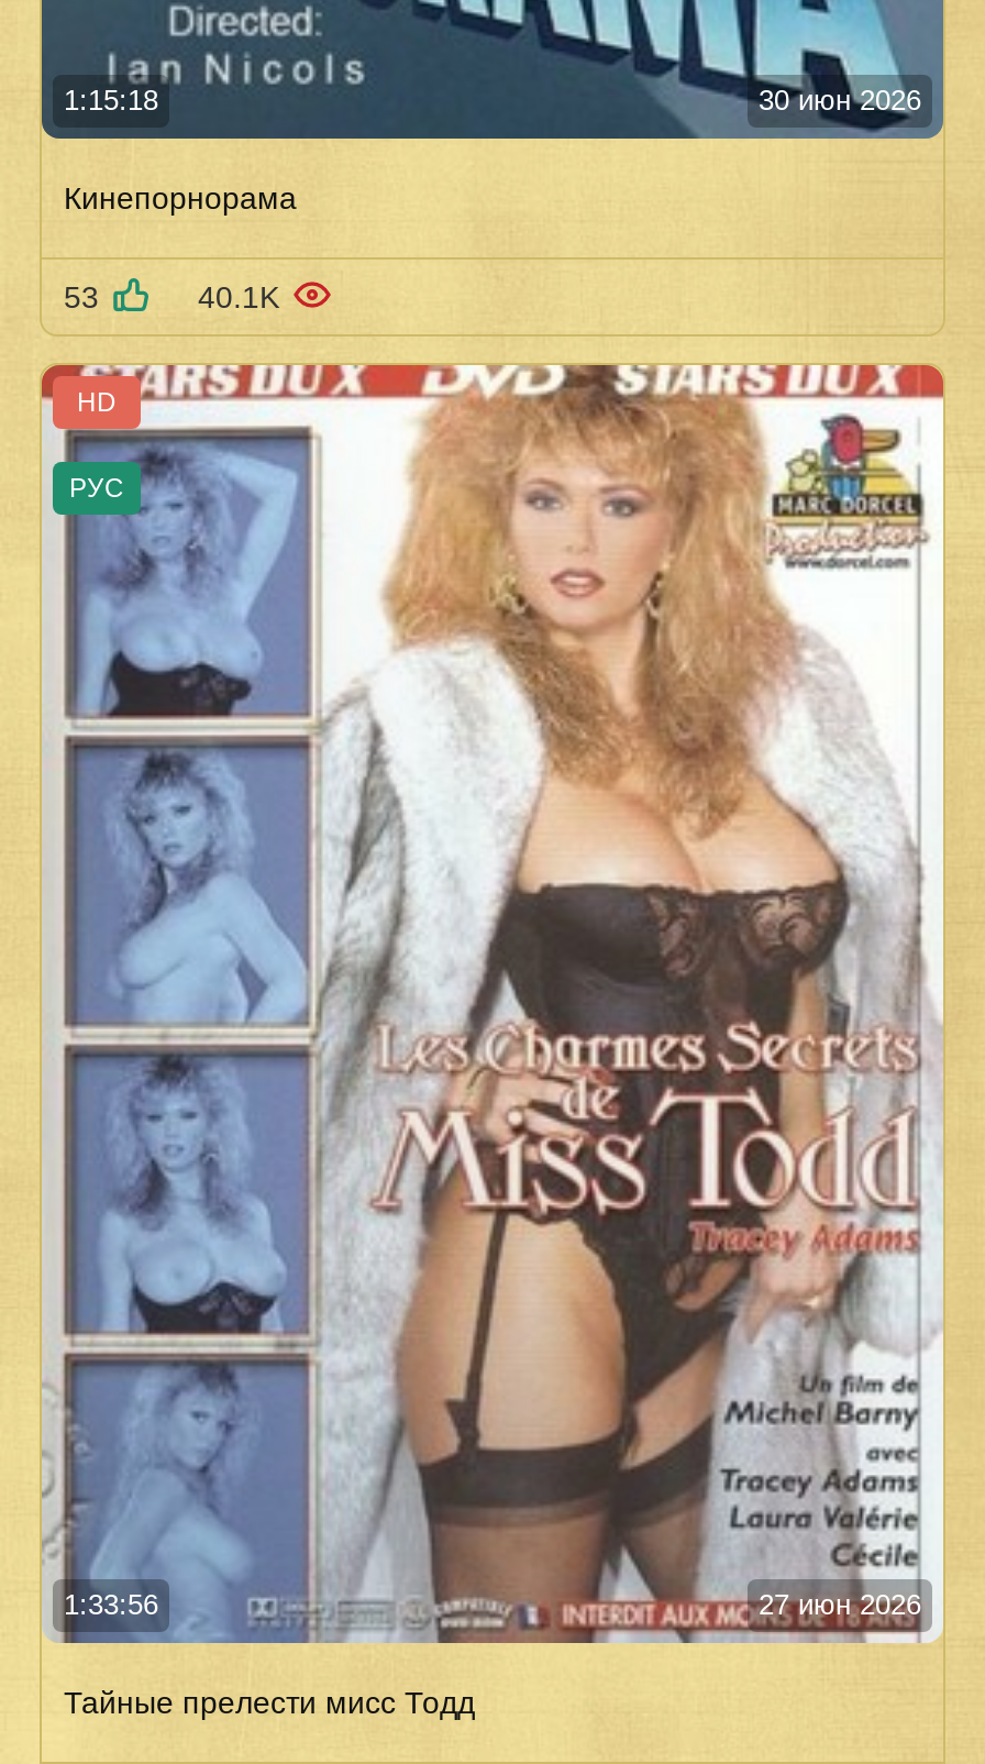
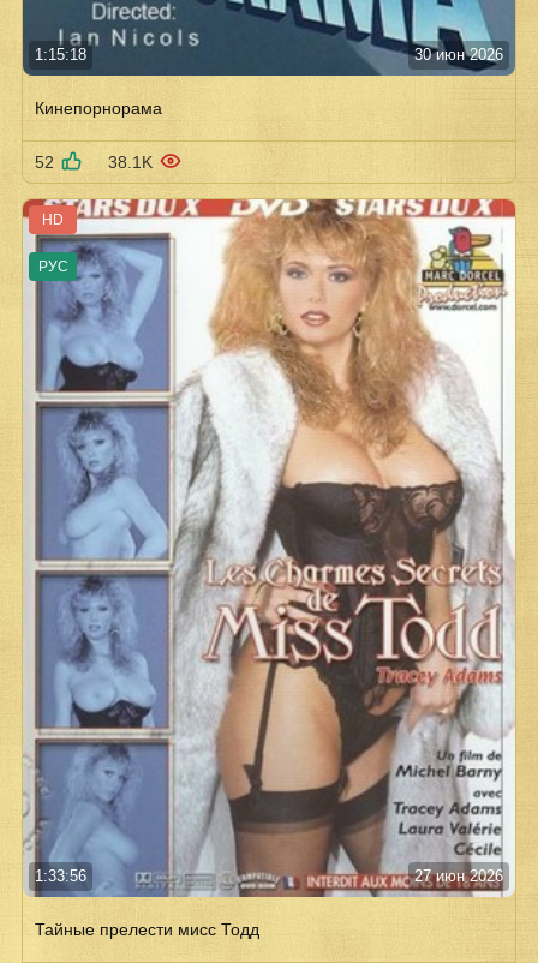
- 53
- 40.1K
+ 52
+ 38.1K
